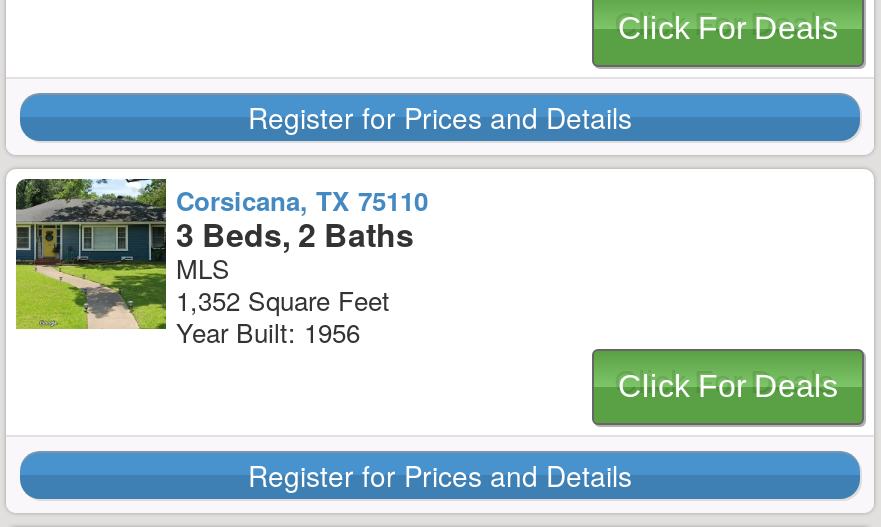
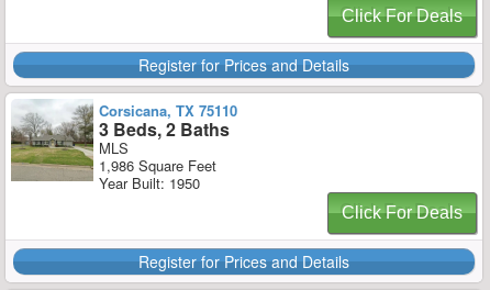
- [image]
- 1,352 Square Feet
+ [image]
+ 1,986 Square Feet

- Year Built: 1956
+ Year Built: 1950
